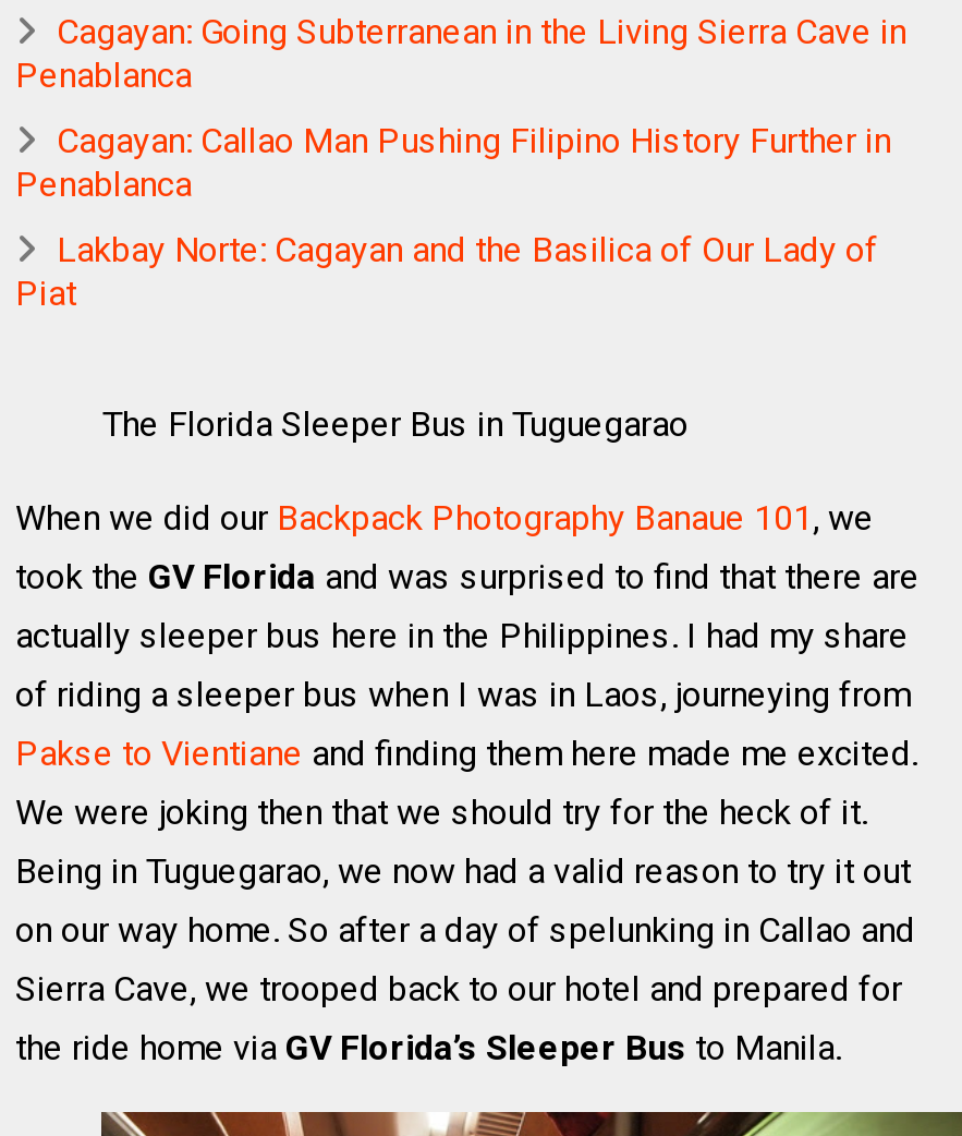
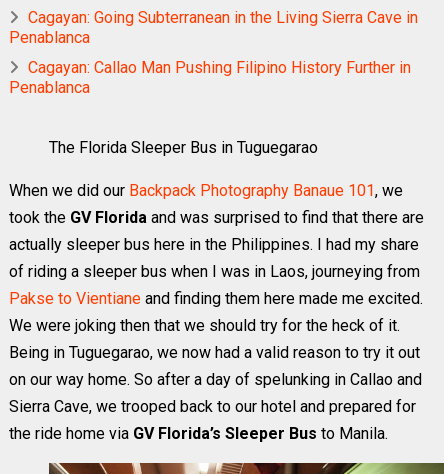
- Lakbay Norte: Cagayan and the Basilica of Our Lady of
- Piat
